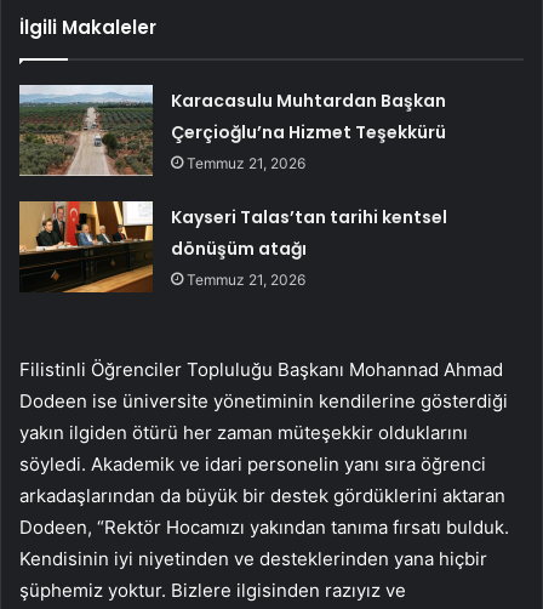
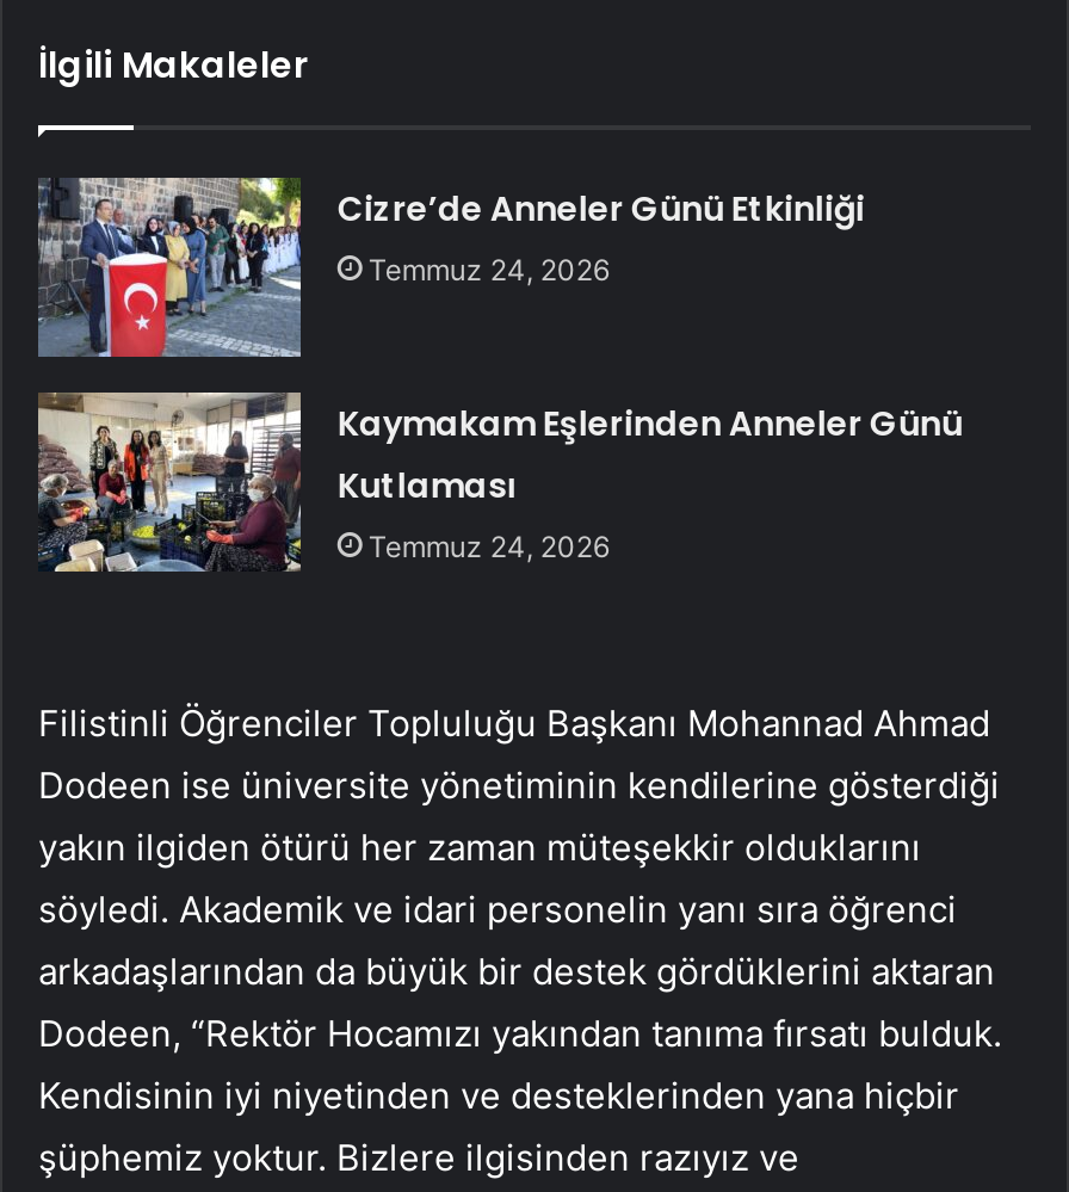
- [image]
- Karacasulu Muhtardan Başkan
- Çerçioğlu’na Hizmet Teşekkürü
- Temmuz 21, 2026
+ [image]
+ Cizre’de Anneler Günü Etkinliği
+ Temmuz 24, 2026

- [image]
- Kayseri Talas’tan tarihi kentsel
- dönüşüm atağı
- Temmuz 21, 2026
+ [image]
+ Kaymakam Eşlerinden Anneler Günü
+ Kutlaması
+ Temmuz 24, 2026
